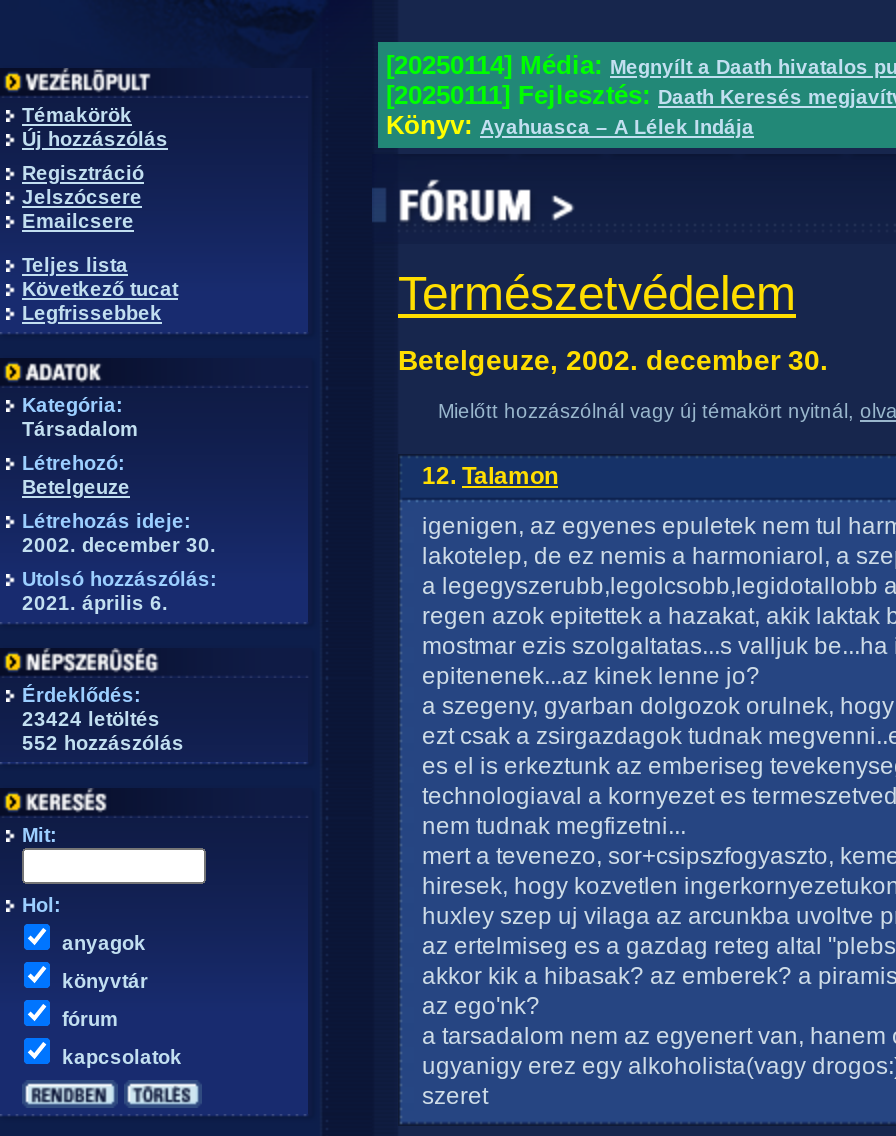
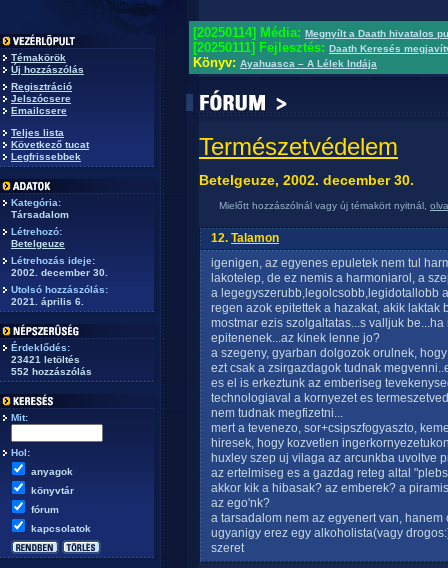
- 23424 letöltés
+ 23421 letöltés
